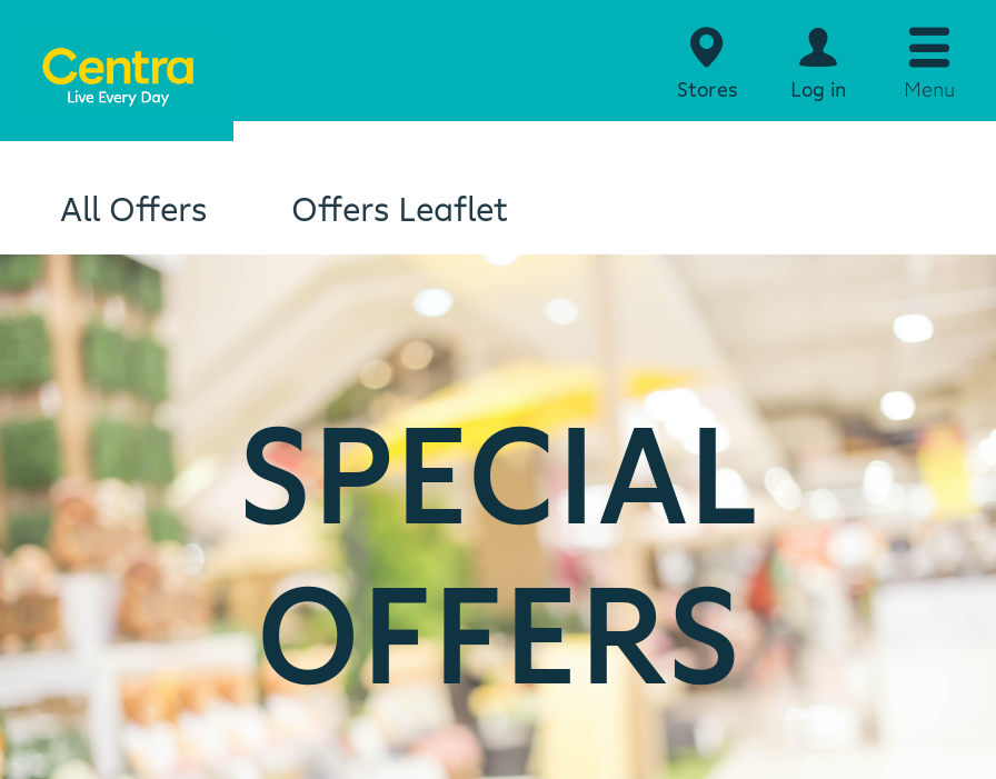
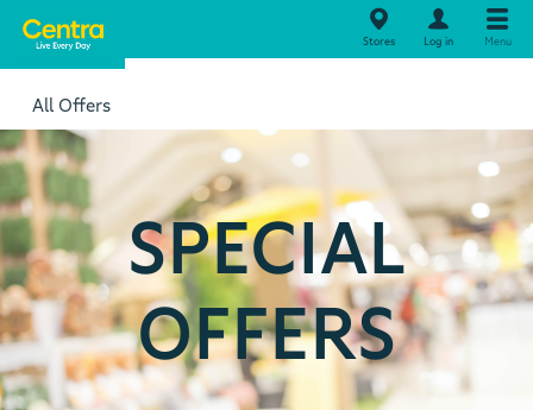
- Offers Leaflet
